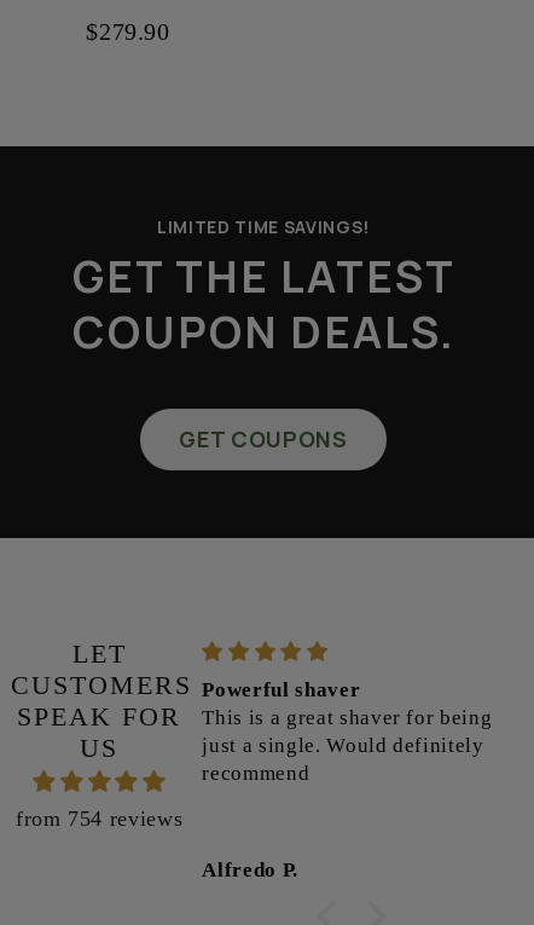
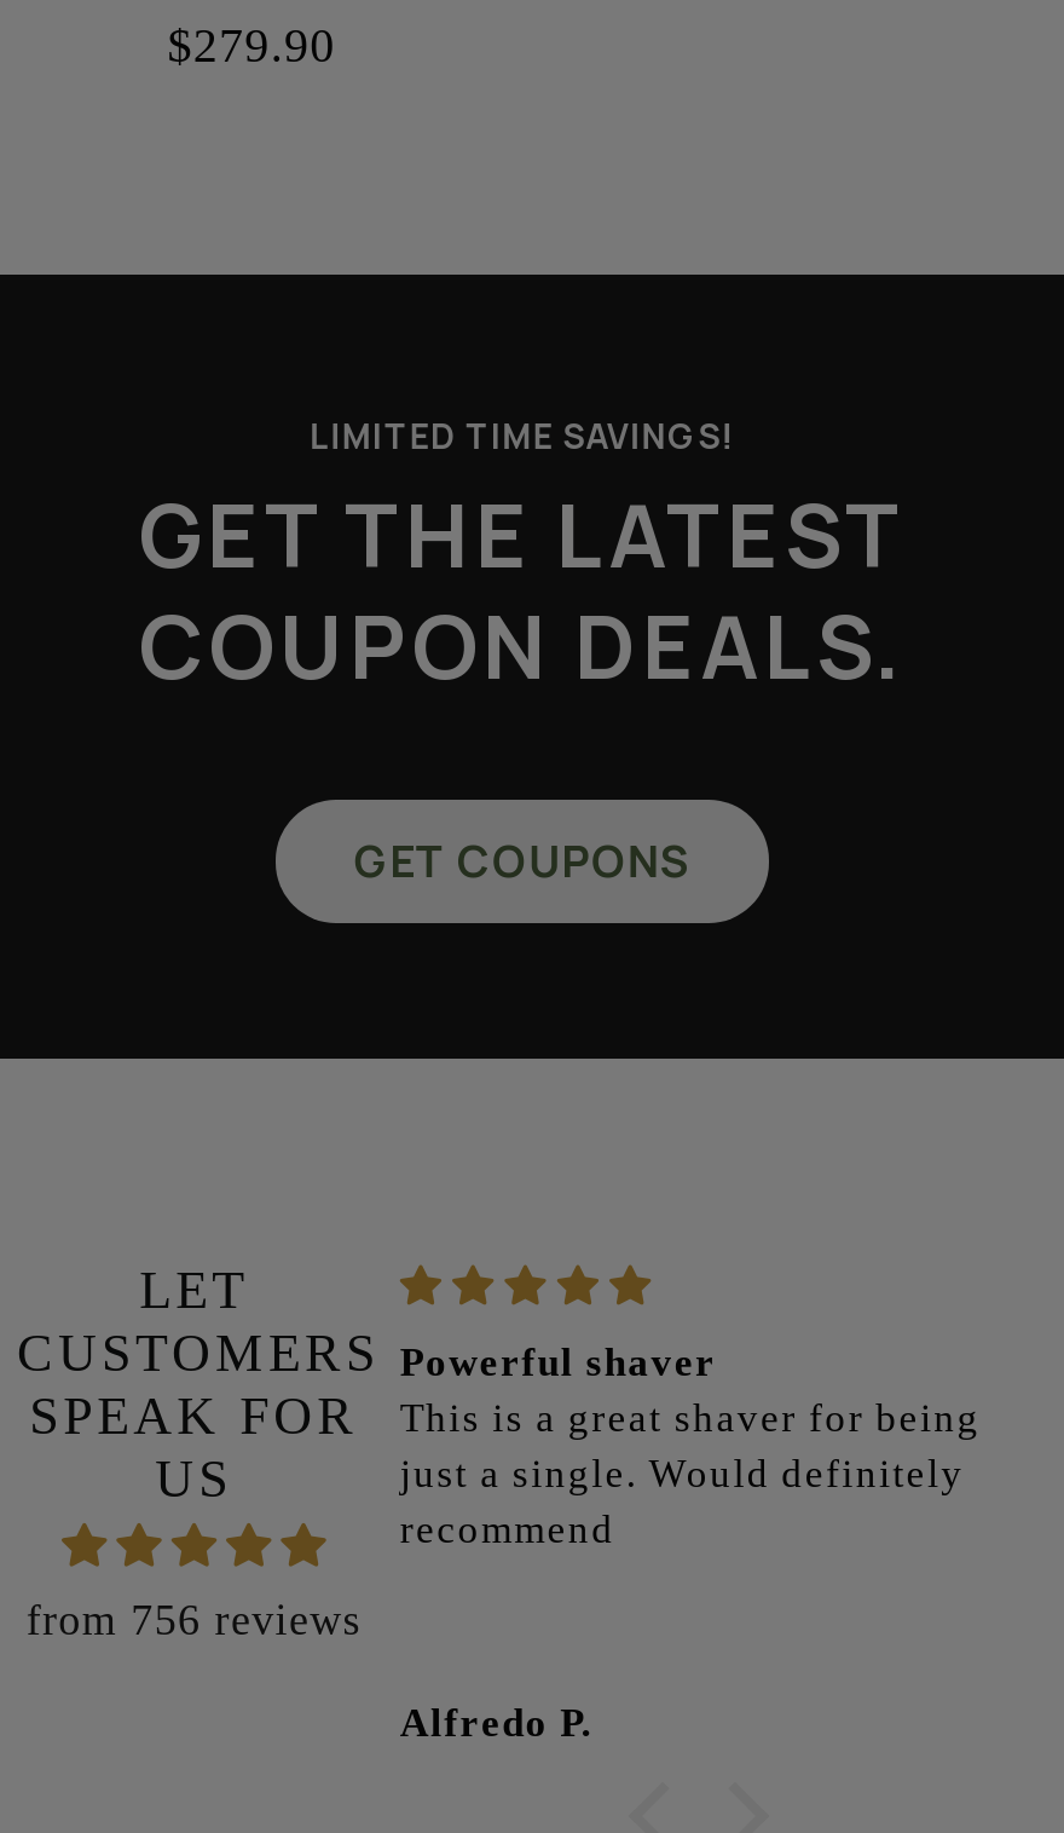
- from 754 reviews
+ from 756 reviews
